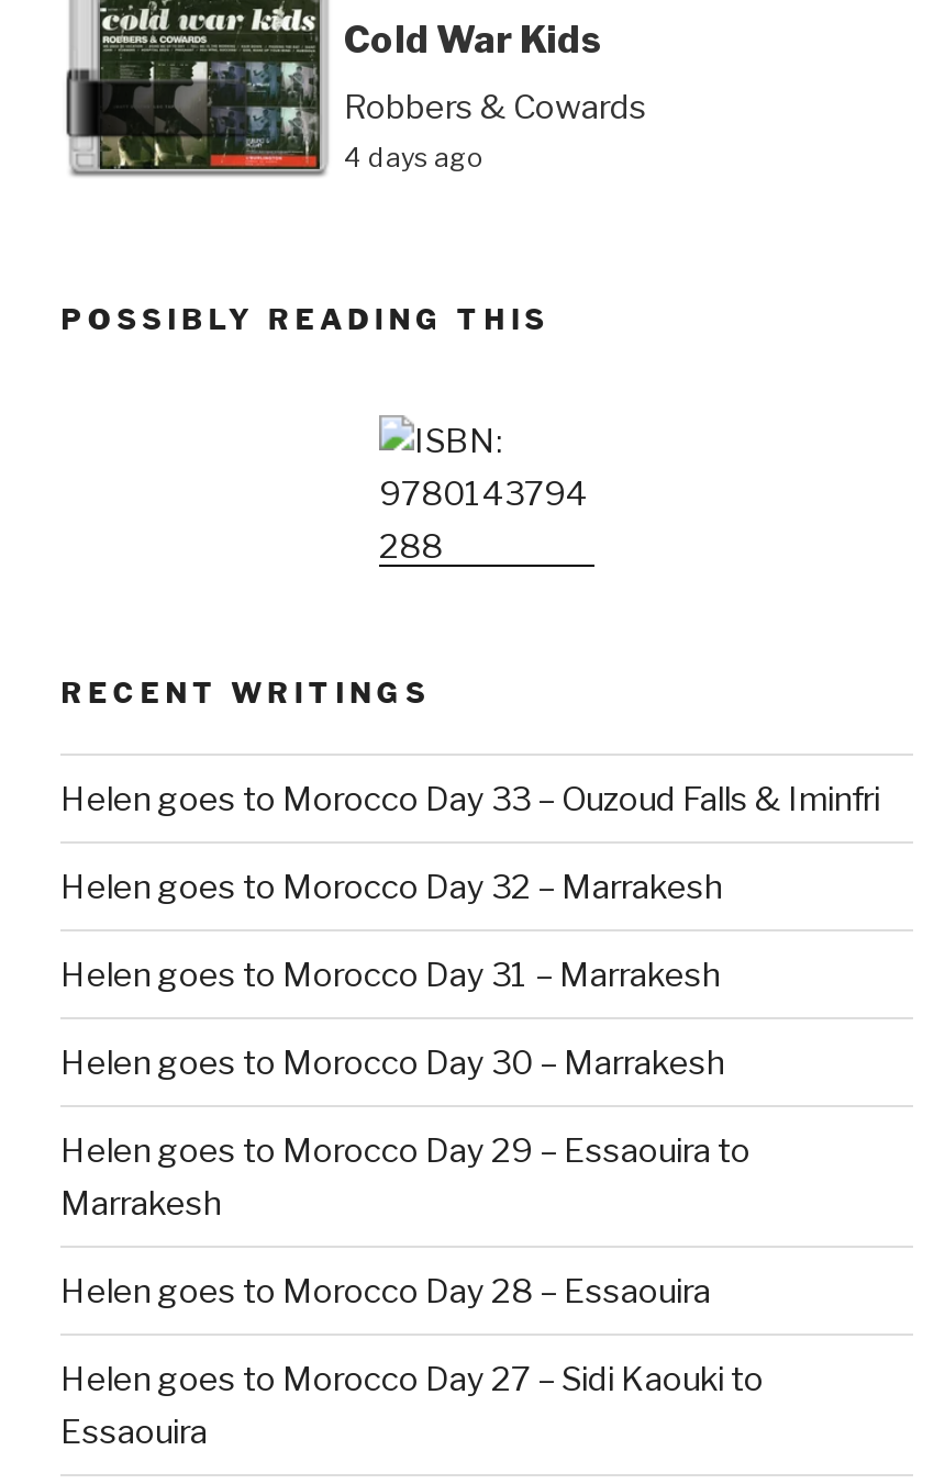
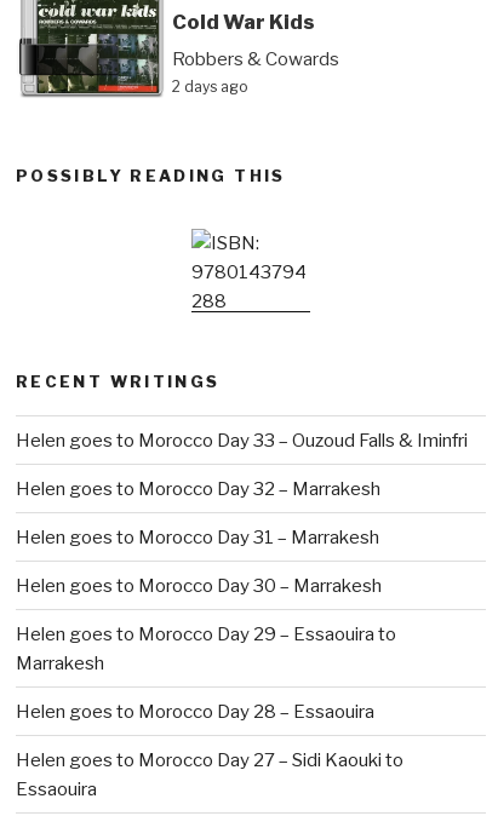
- 4 days ago
+ 2 days ago
